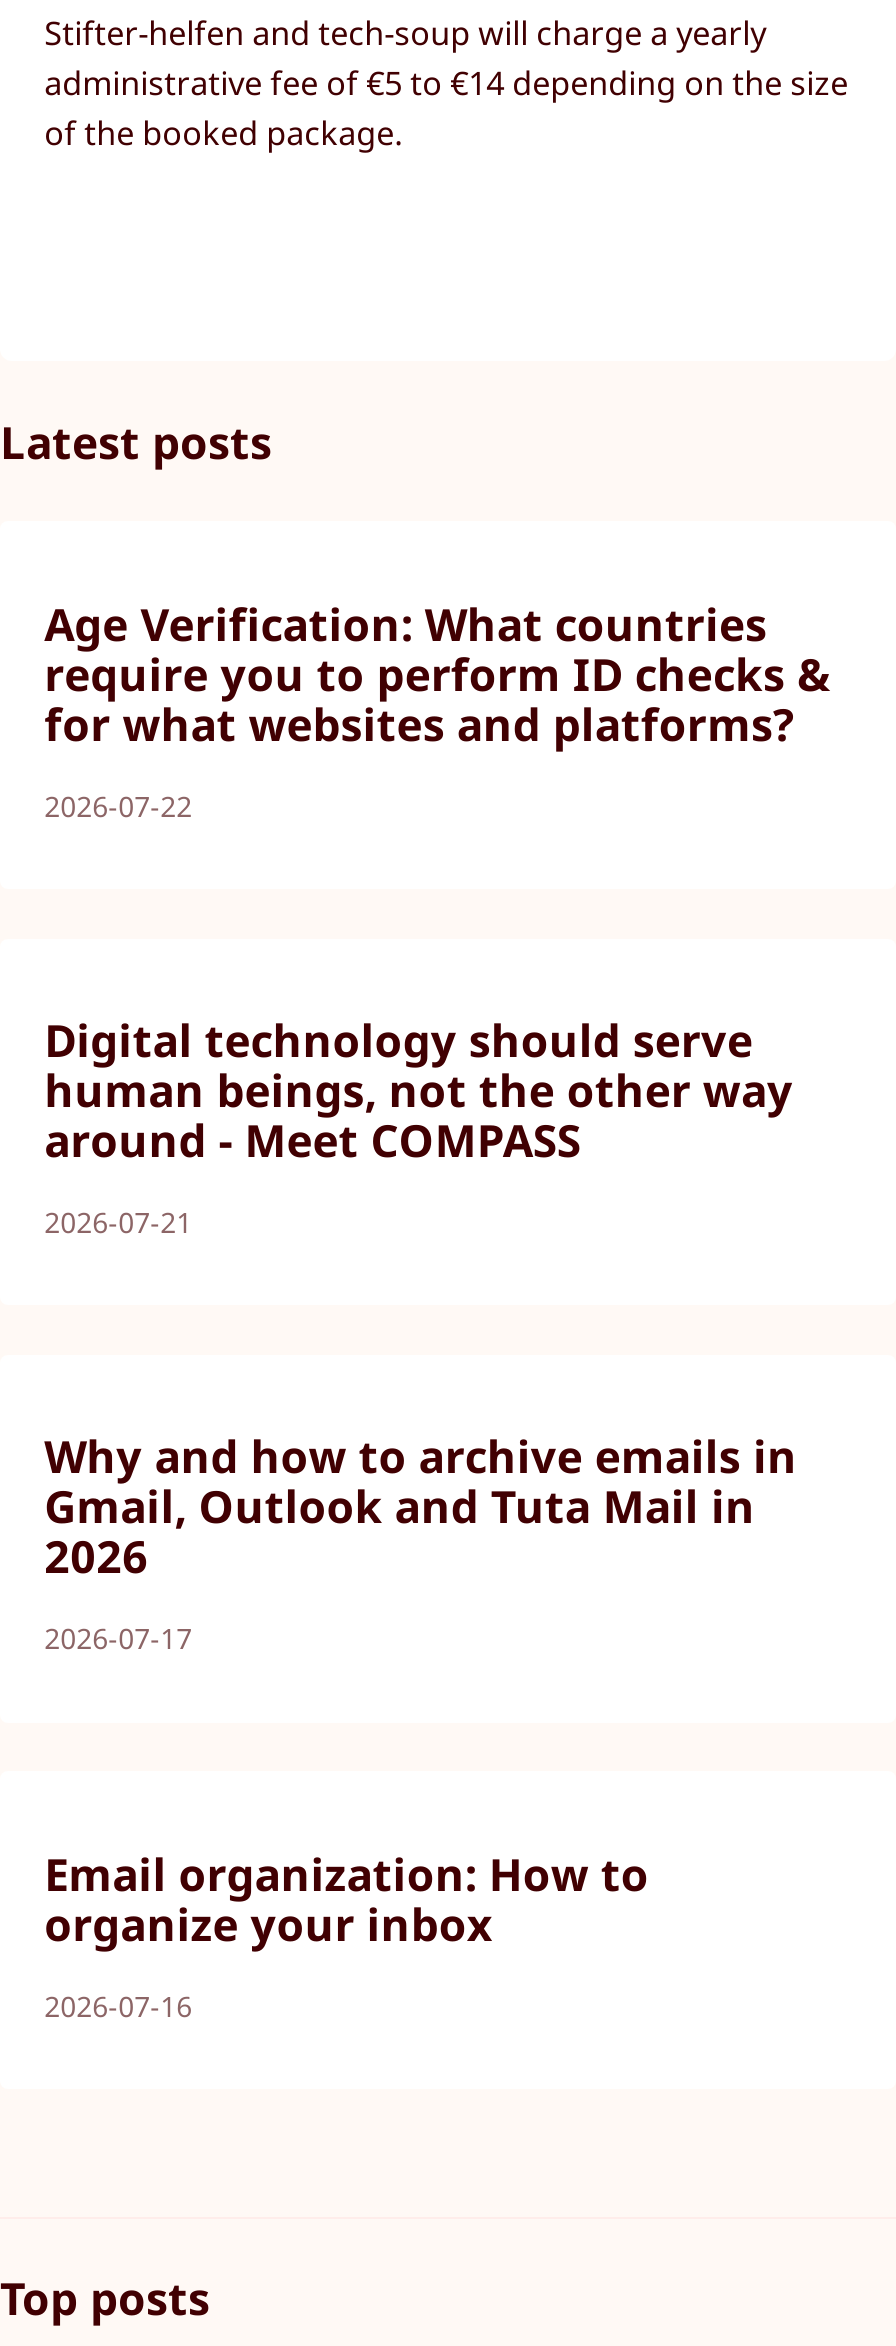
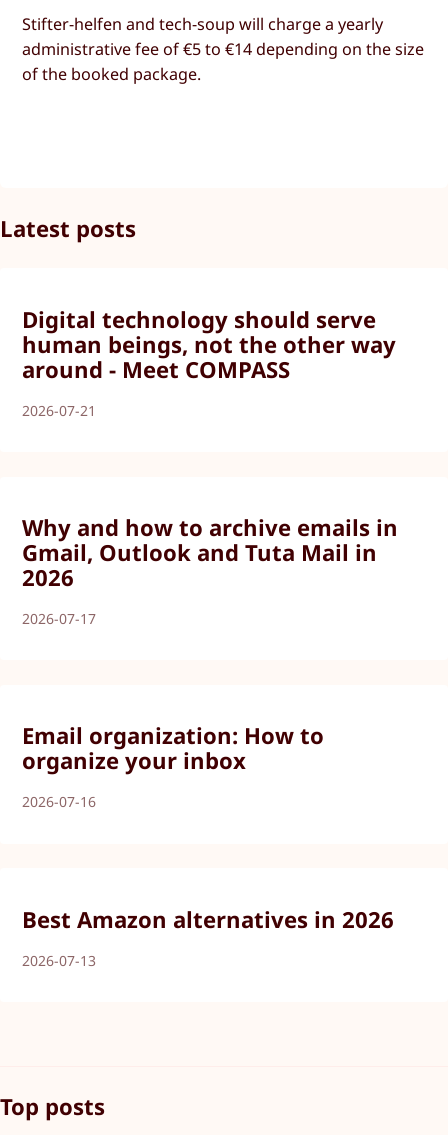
- Age Verification: What countries
- require you to perform ID checks &
- for what websites and platforms?
- 2026-07-22

moved up: Digital technology should serve | human beings, not the other way | around - Meet COMPASS | ... | organize your inbox | 2026-07-16

+ Best Amazon alternatives in 2026
+ 2026-07-13
